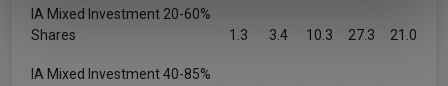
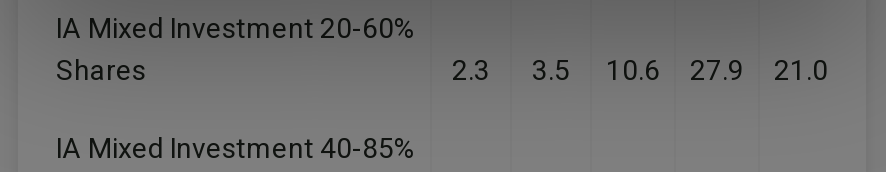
- 1.3
+ 2.3

- 3.4
+ 3.5

- 10.3
+ 10.6

- 27.3
+ 27.9
